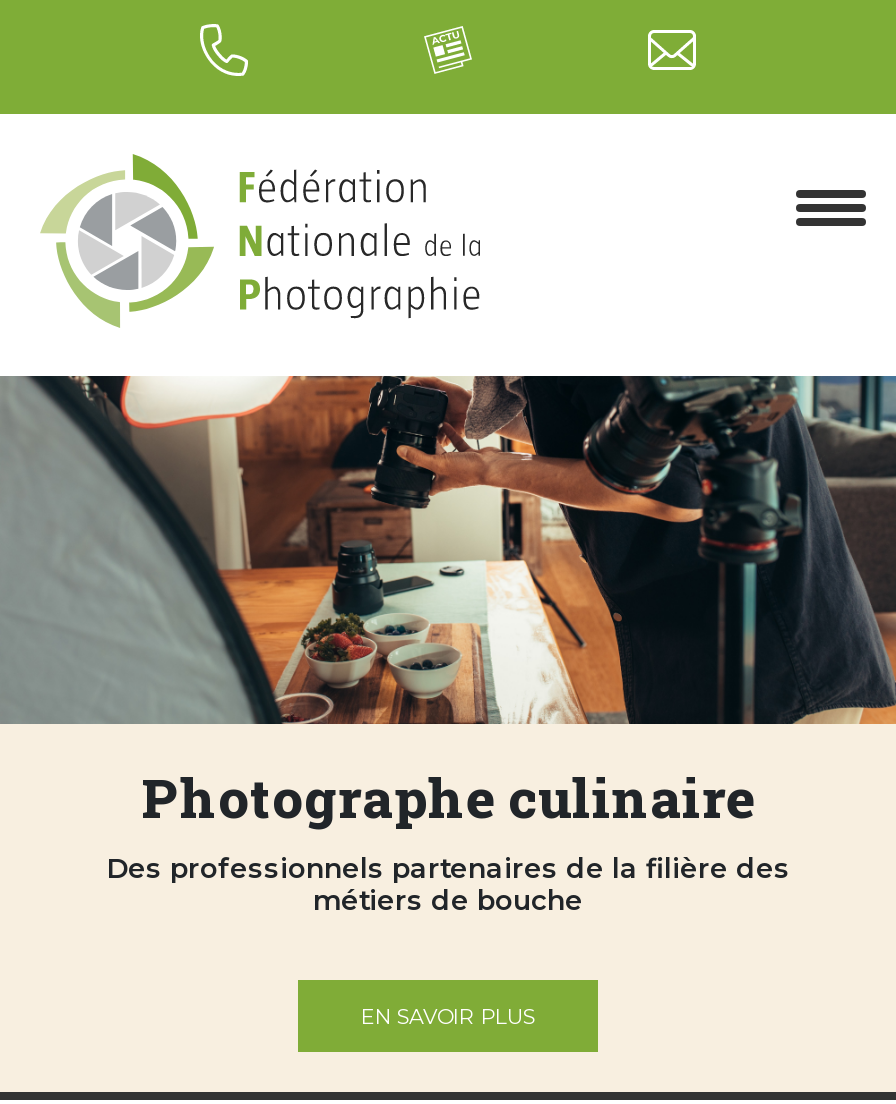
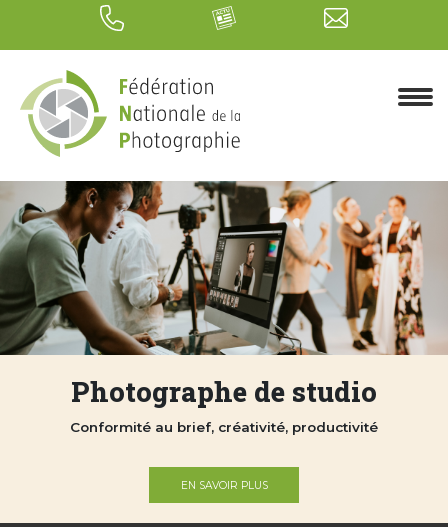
- [image]
- Photographe culinaire
- Des professionnels partenaires de la filière des
- métiers de bouche
+ [image]
+ Photographe de studio
+ Conformité au brief, créativité, productivité
